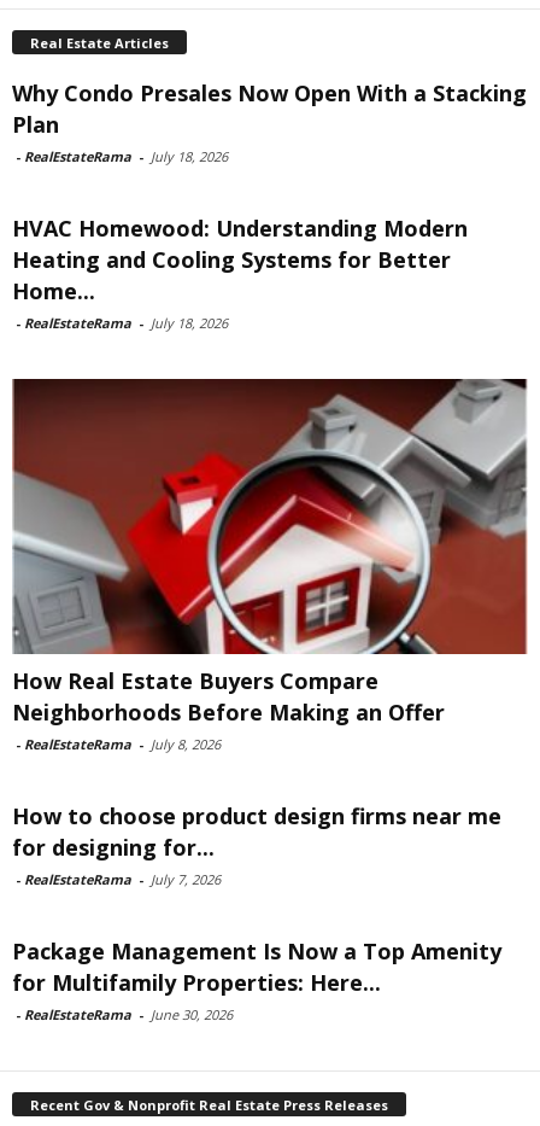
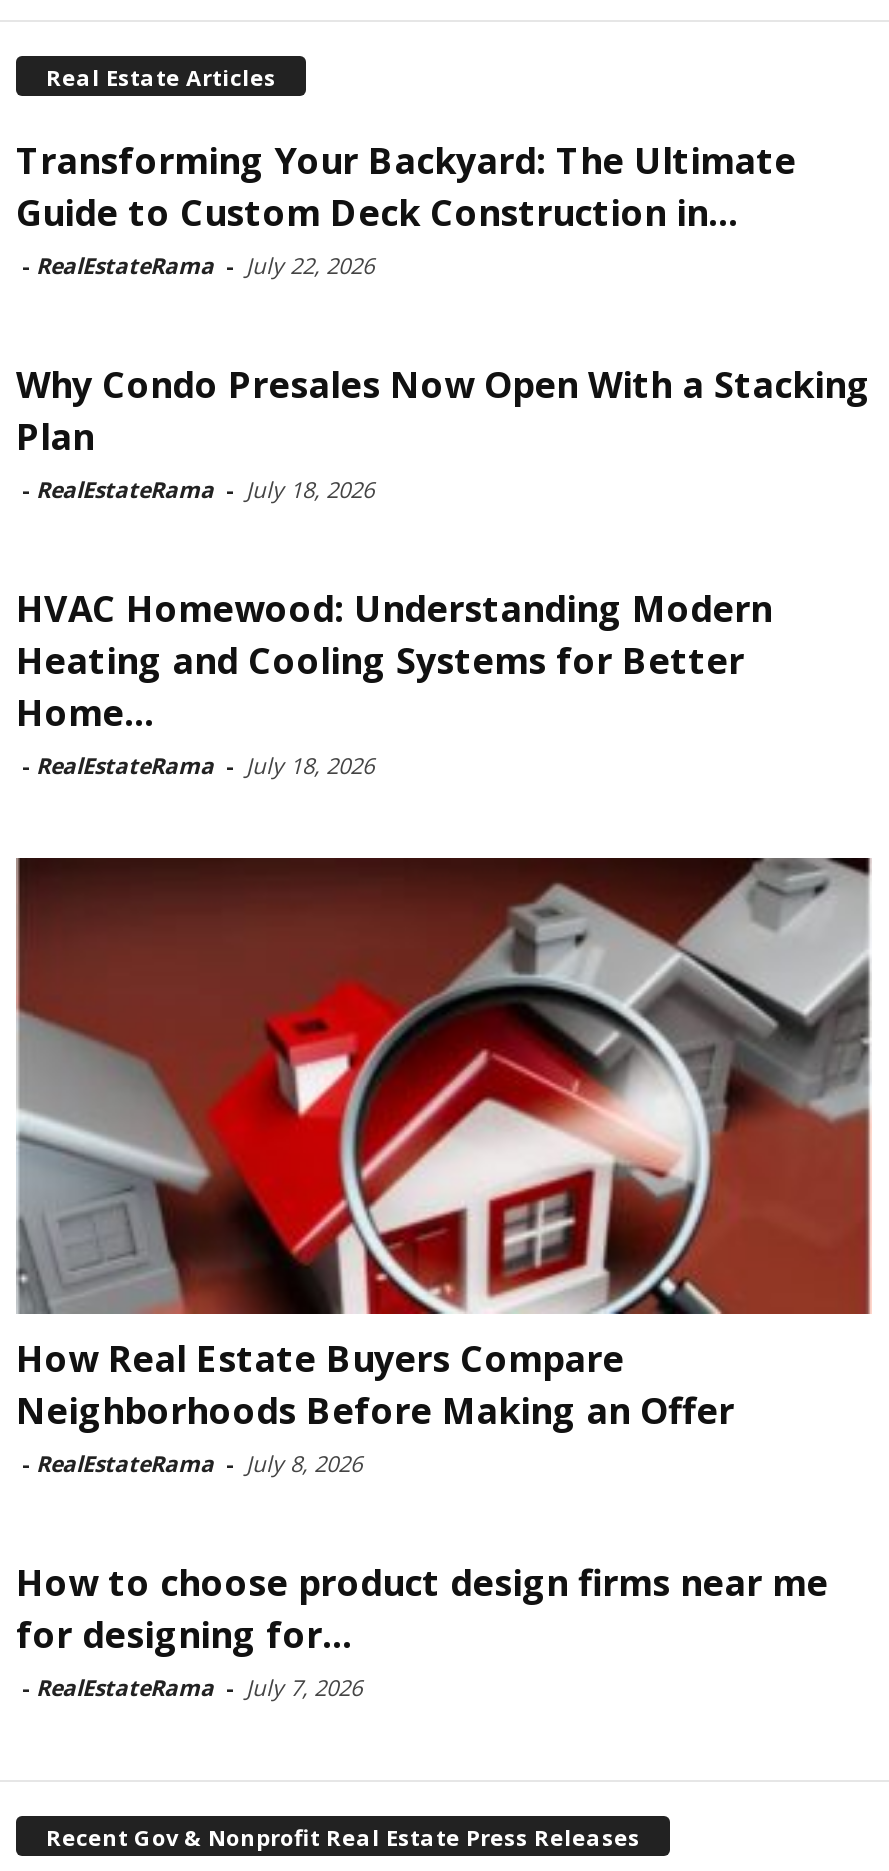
+ Transforming Your Backyard: The Ultimate
+ Guide to Custom Deck Construction in...
+ - RealEstateRama - July 22, 2026

moved down: [image] | Why Condo Presales Now Open With a Stacking | Plan | ... | for designing for... | - RealEstateRama - July 7, 2026

- Package Management Is Now a Top Amenity
- for Multifamily Properties: Here...
- - RealEstateRama - June 30, 2026
